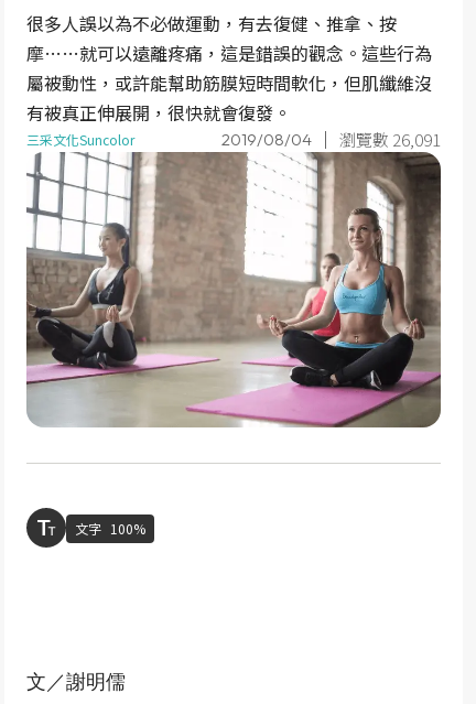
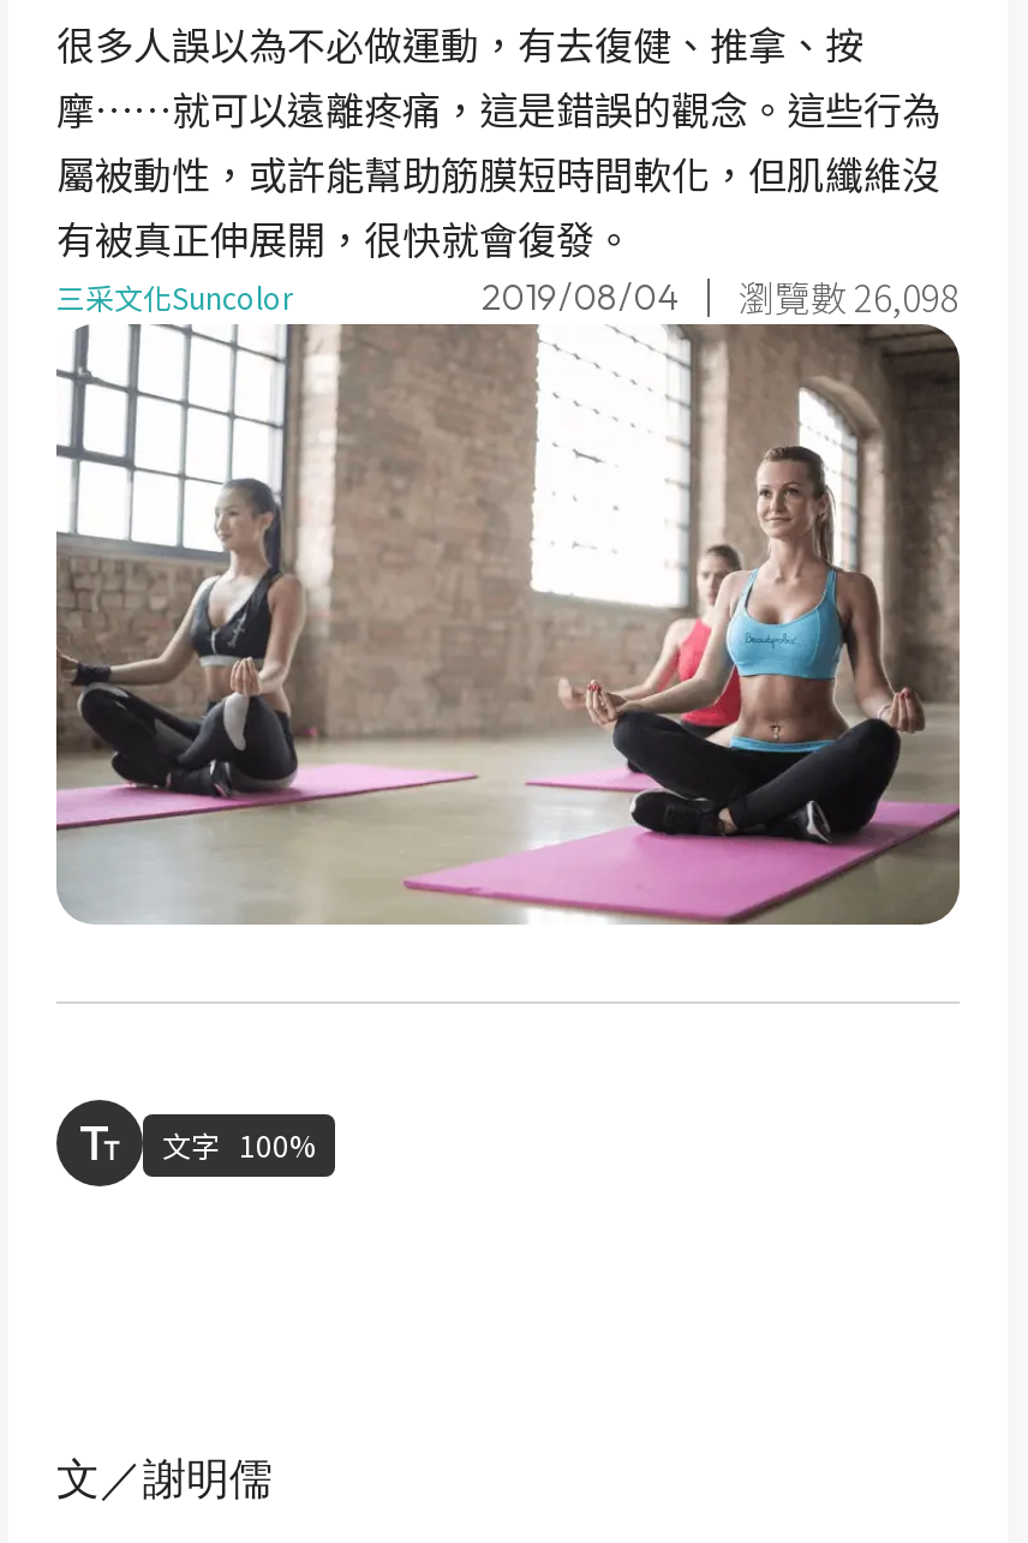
- 2019/08/04 瀏覽數 26,091
+ 2019/08/04 瀏覽數 26,098
